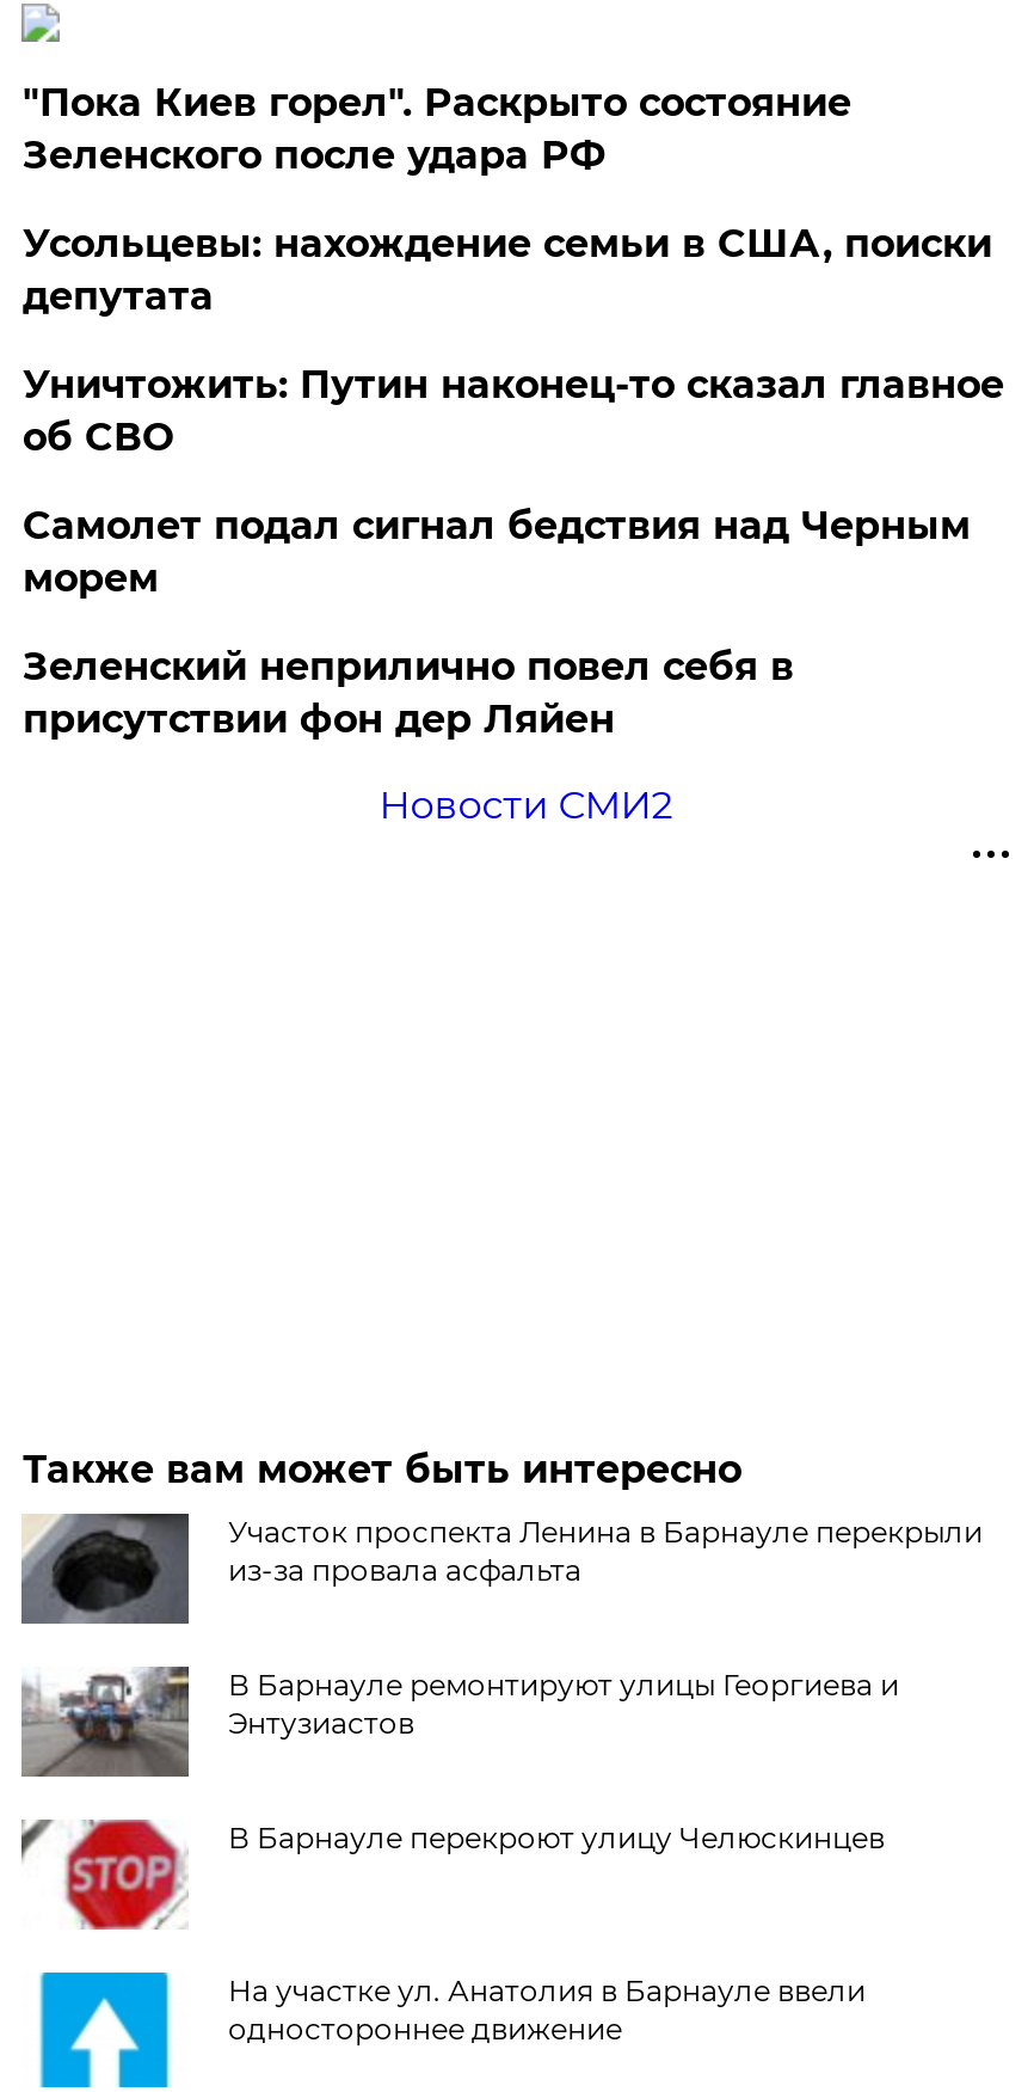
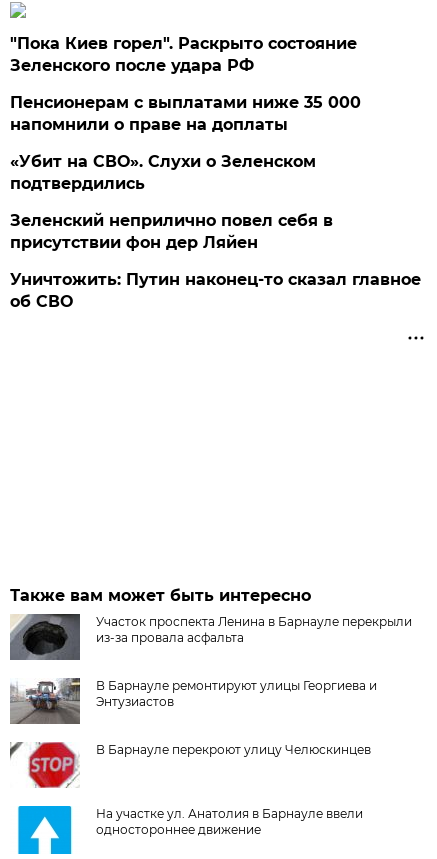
- Усольцевы: нахождение семьи в США, поиски
- депутата
- Самолет подал сигнал бедствия над Черным
- морем
+ Пенсионерам с выплатами ниже 35 000
+ напомнили о праве на доплаты
+ «Убит на СВО». Слухи о Зеленском
+ подтвердились

moved down: Уничтожить: Путин наконец-то сказал главное | об СВО

moved up: Зеленский неприлично повел cебя в | присутствии фон дер Ляйен

- Новости СМИ2
